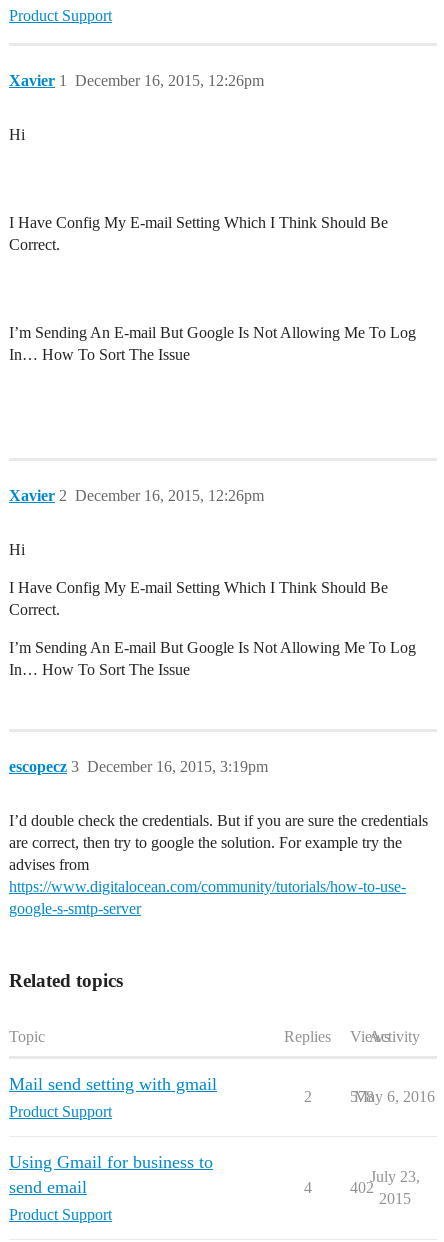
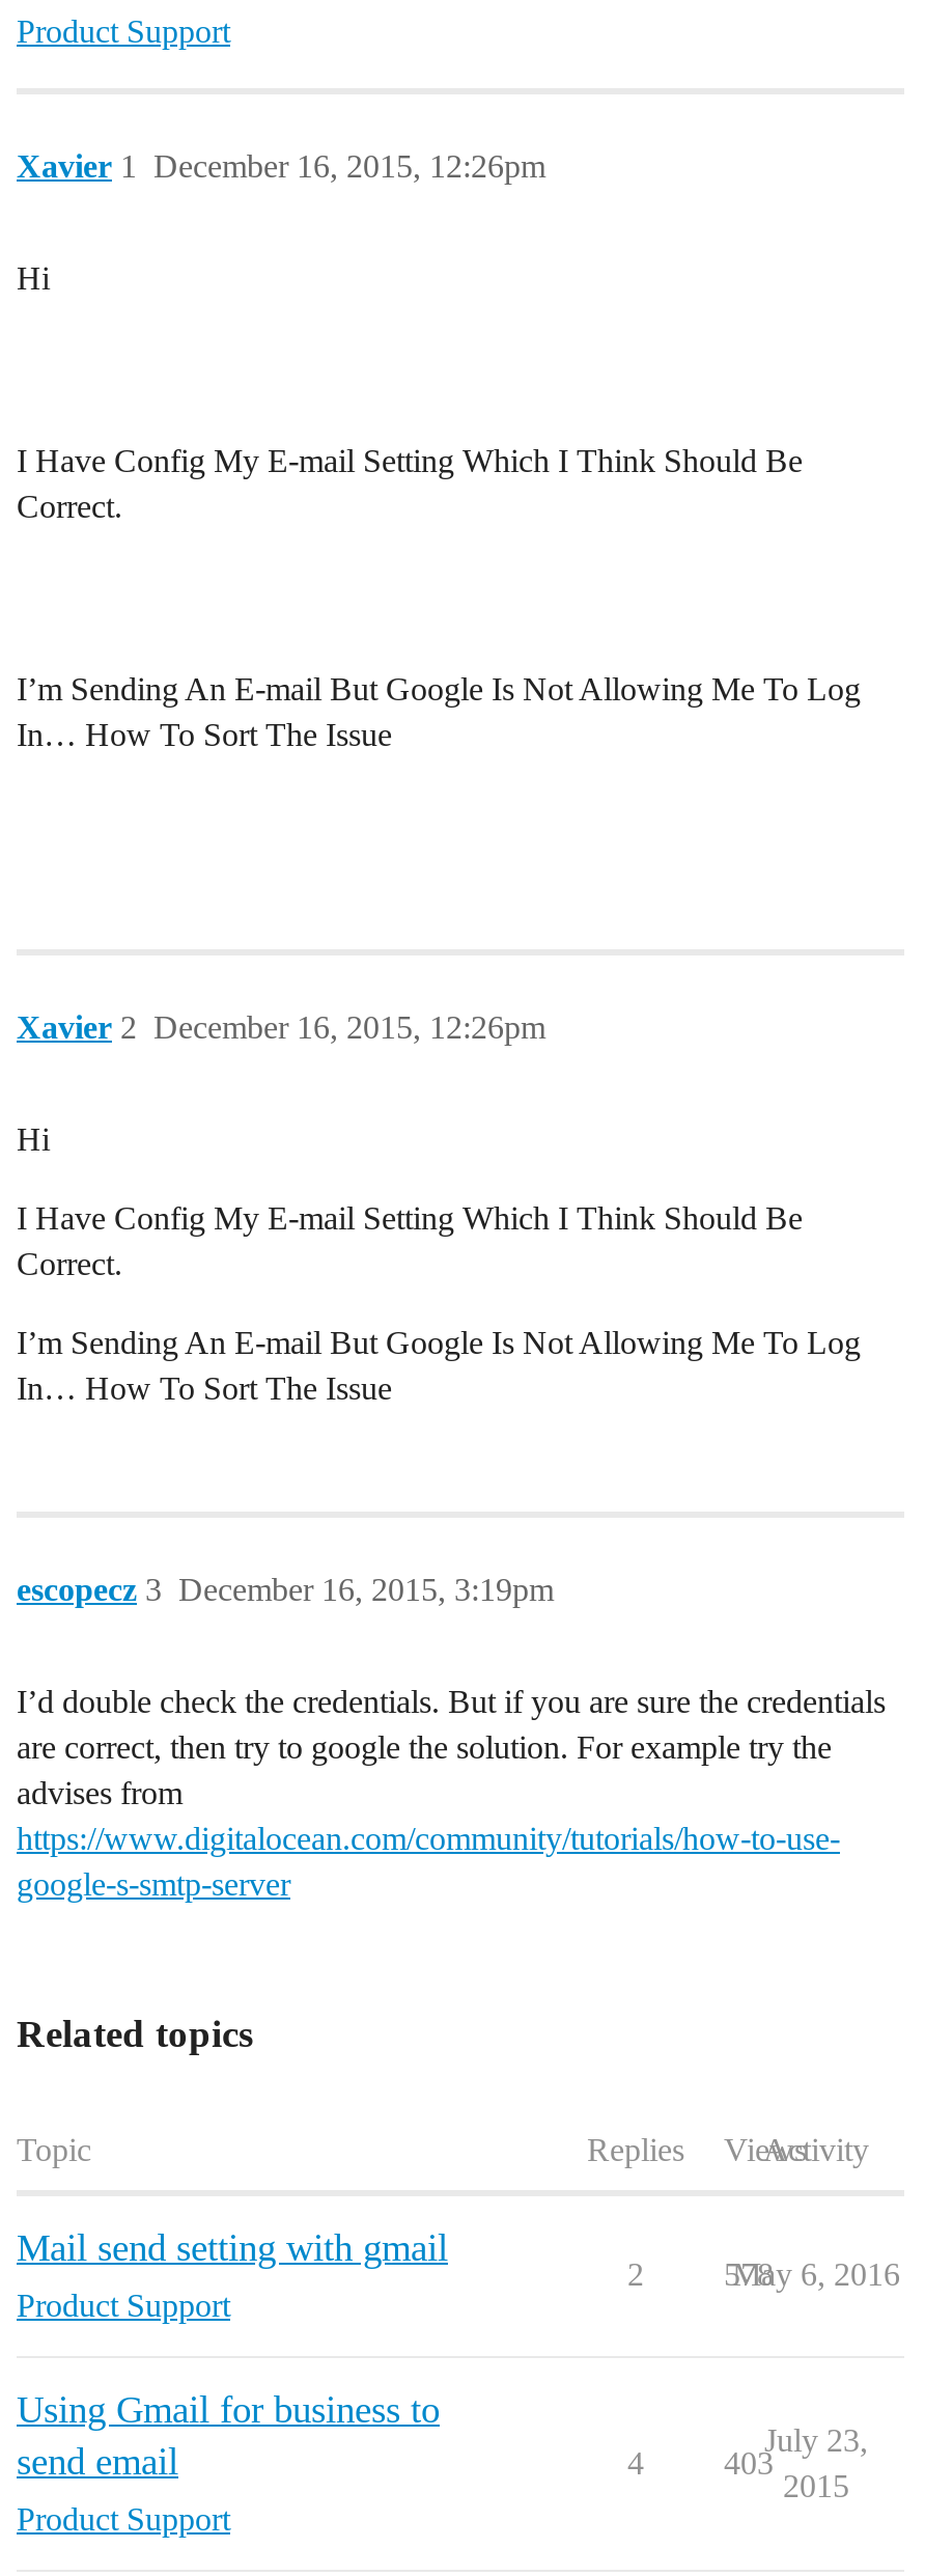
- 402
+ 403
